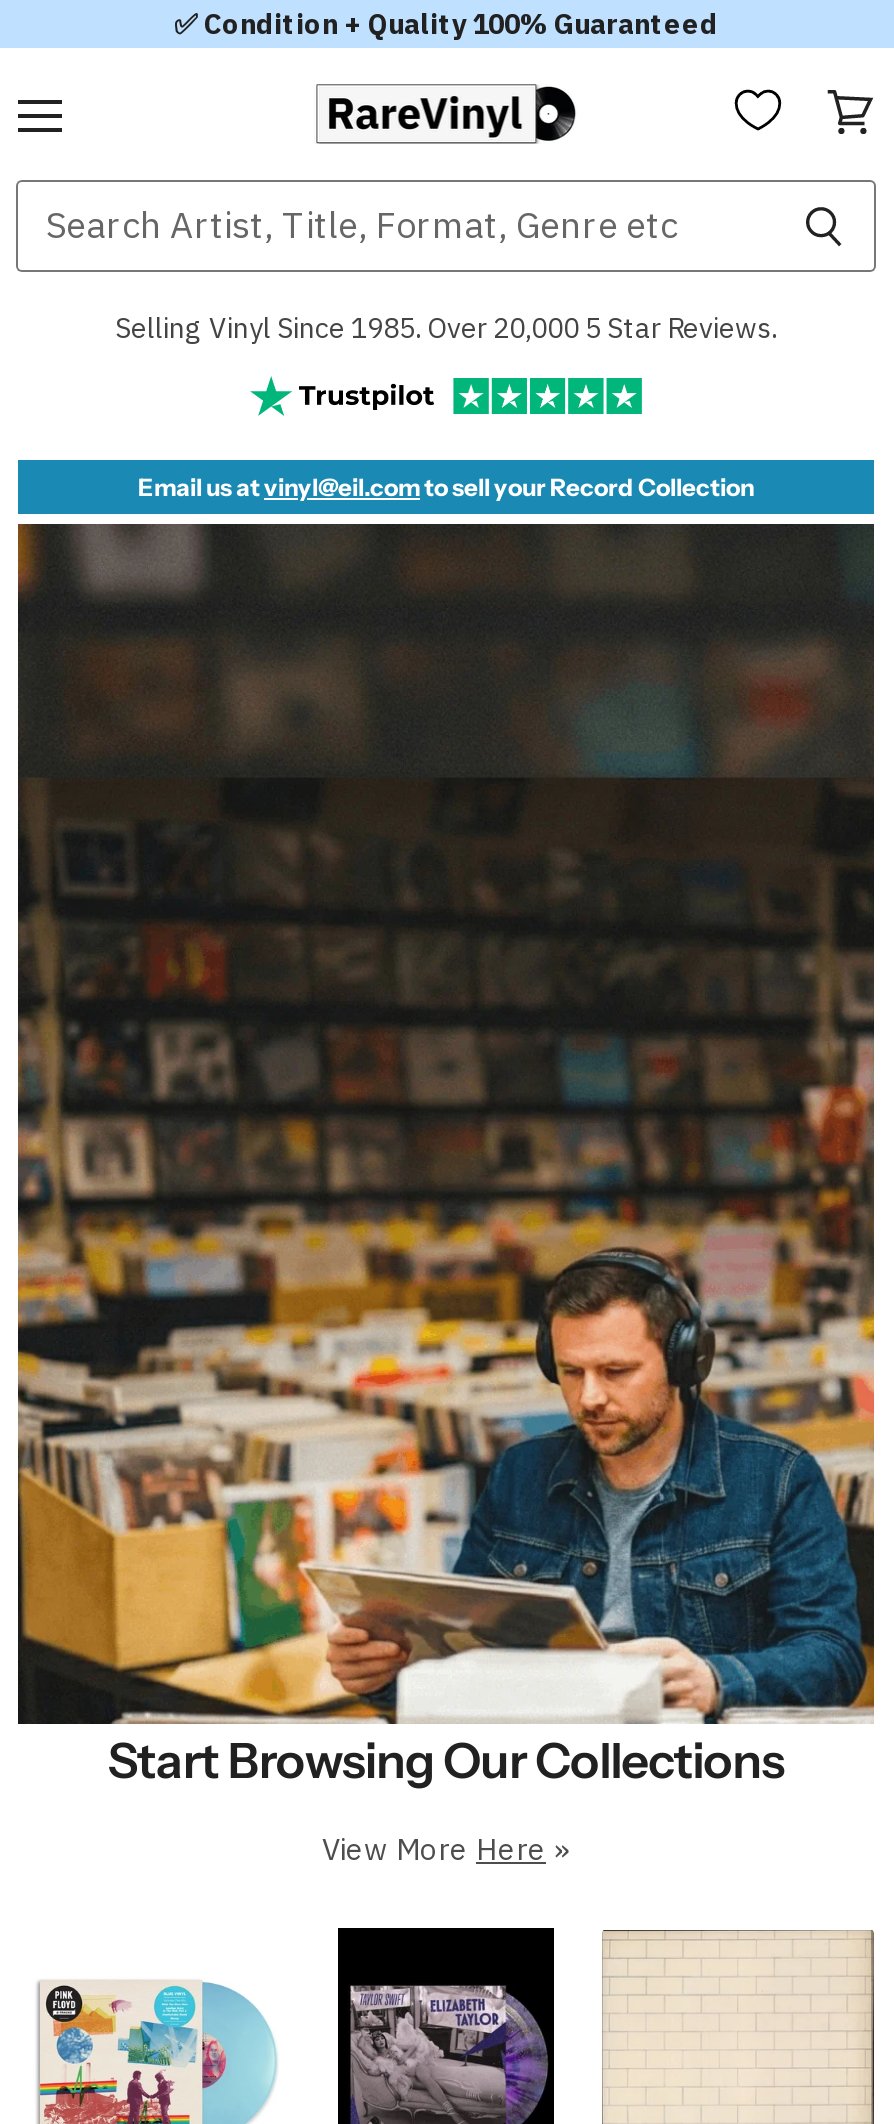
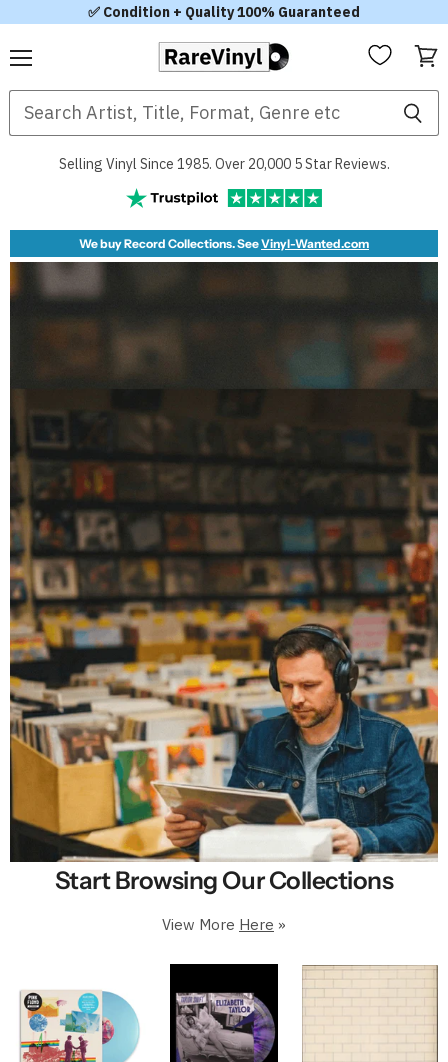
- Email us atvinyl@eil.comto sell your Record Collection
+ We buy Record Collections. SeeVinyl-Wanted.com
